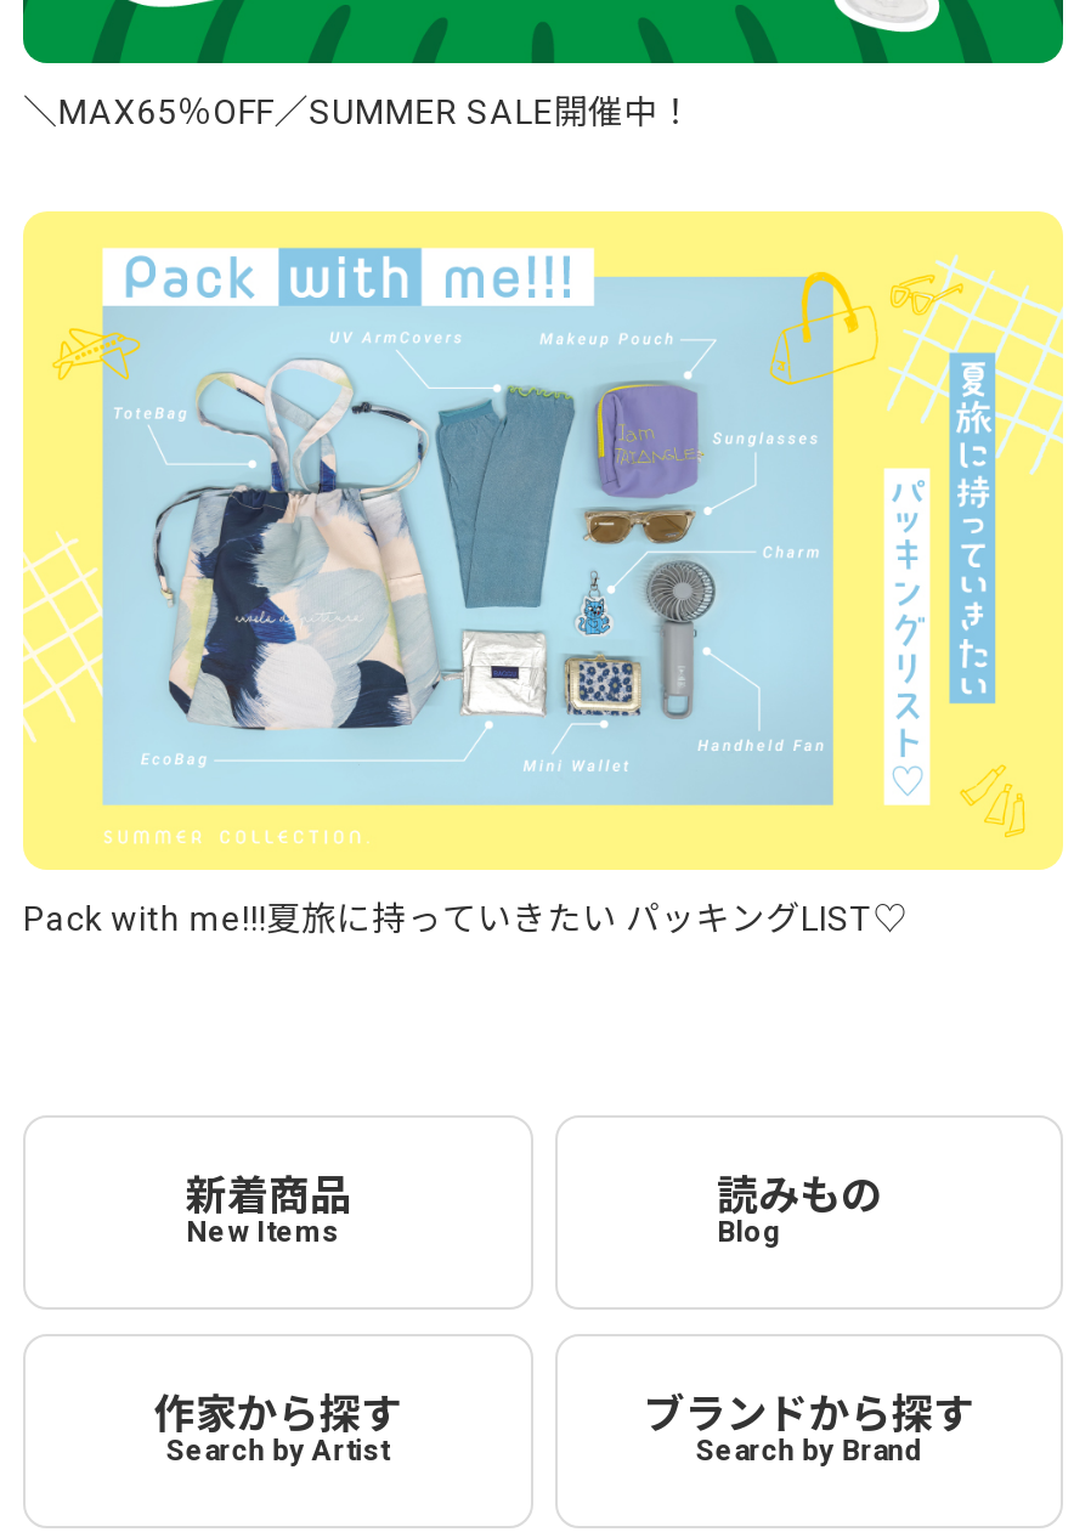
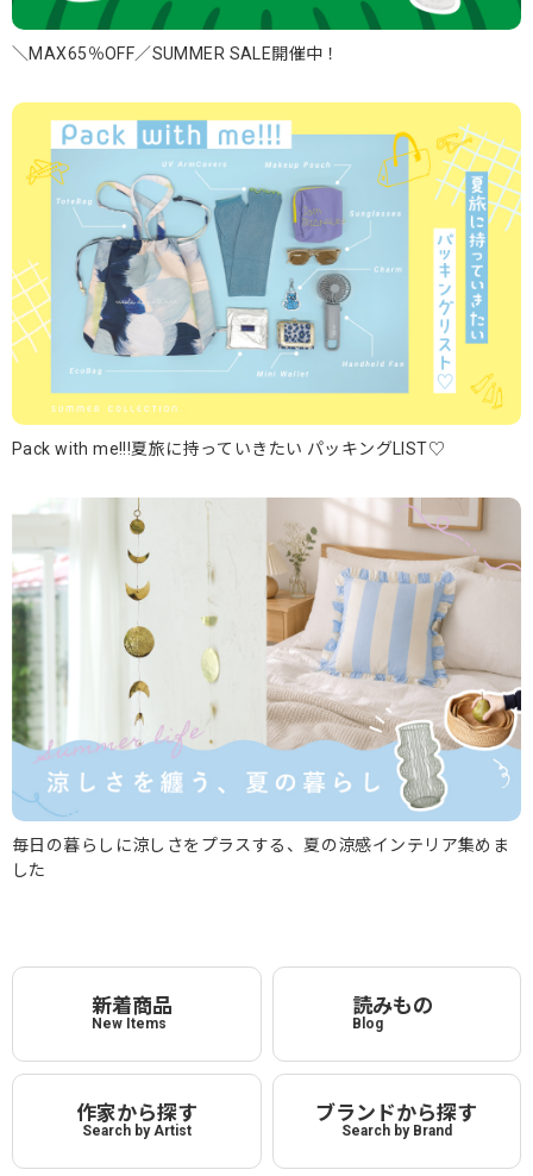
+ [image]
+ 毎日の暮らしに涼しさをプラスする、夏の涼感インテリア集めま
+ した
